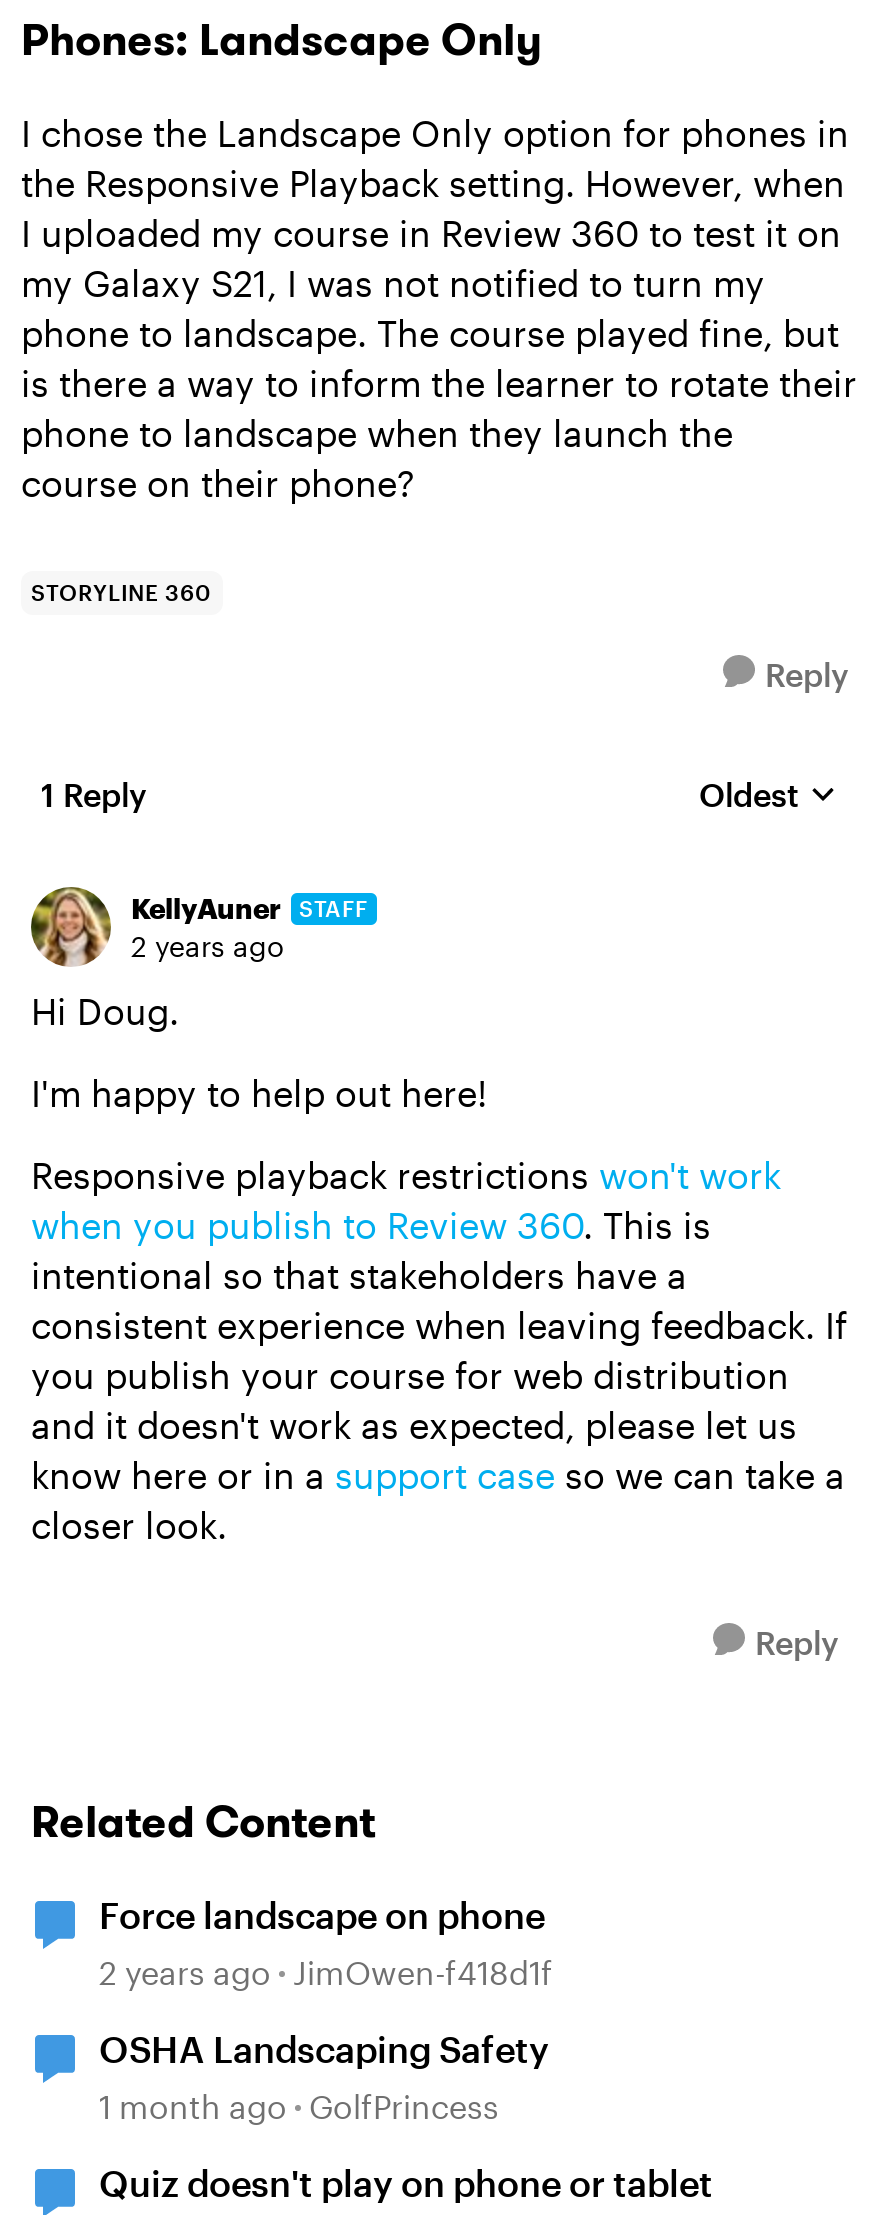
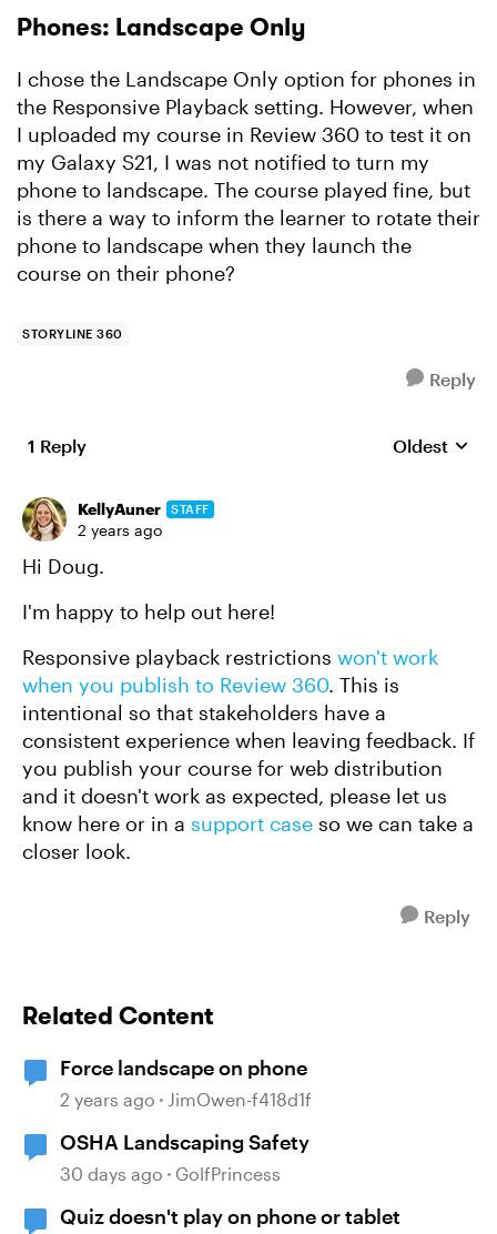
- 1 month ago GolfPrincess
+ 30 days ago GolfPrincess
